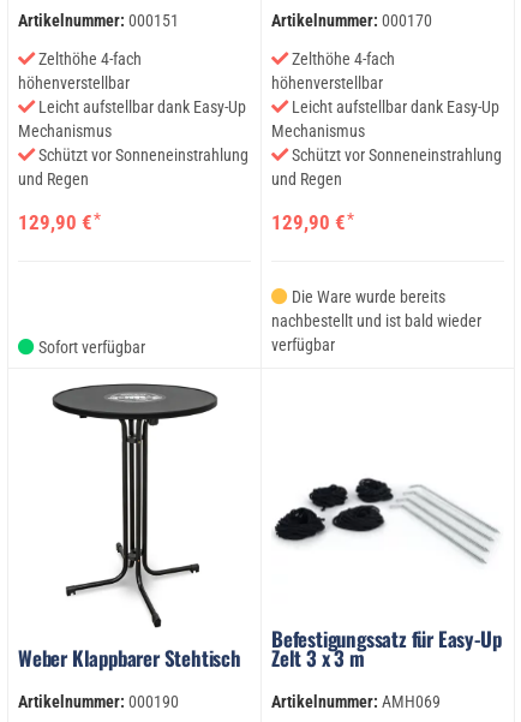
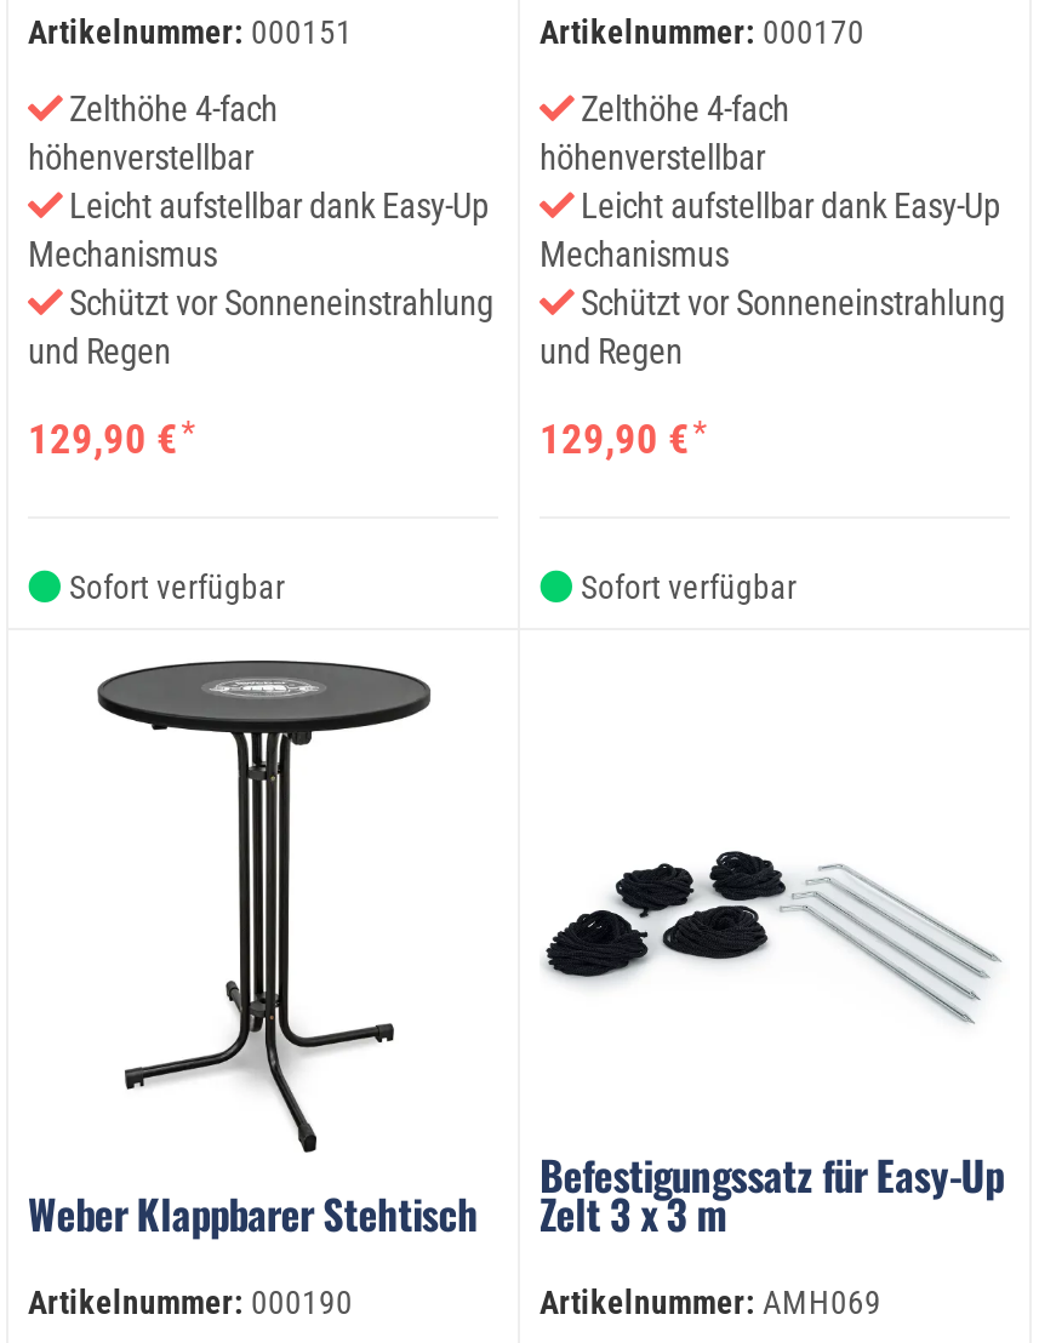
- Die Ware wurde bereits
- nachbestellt und ist bald wieder
- verfügbar
+ Sofort verfügbar
